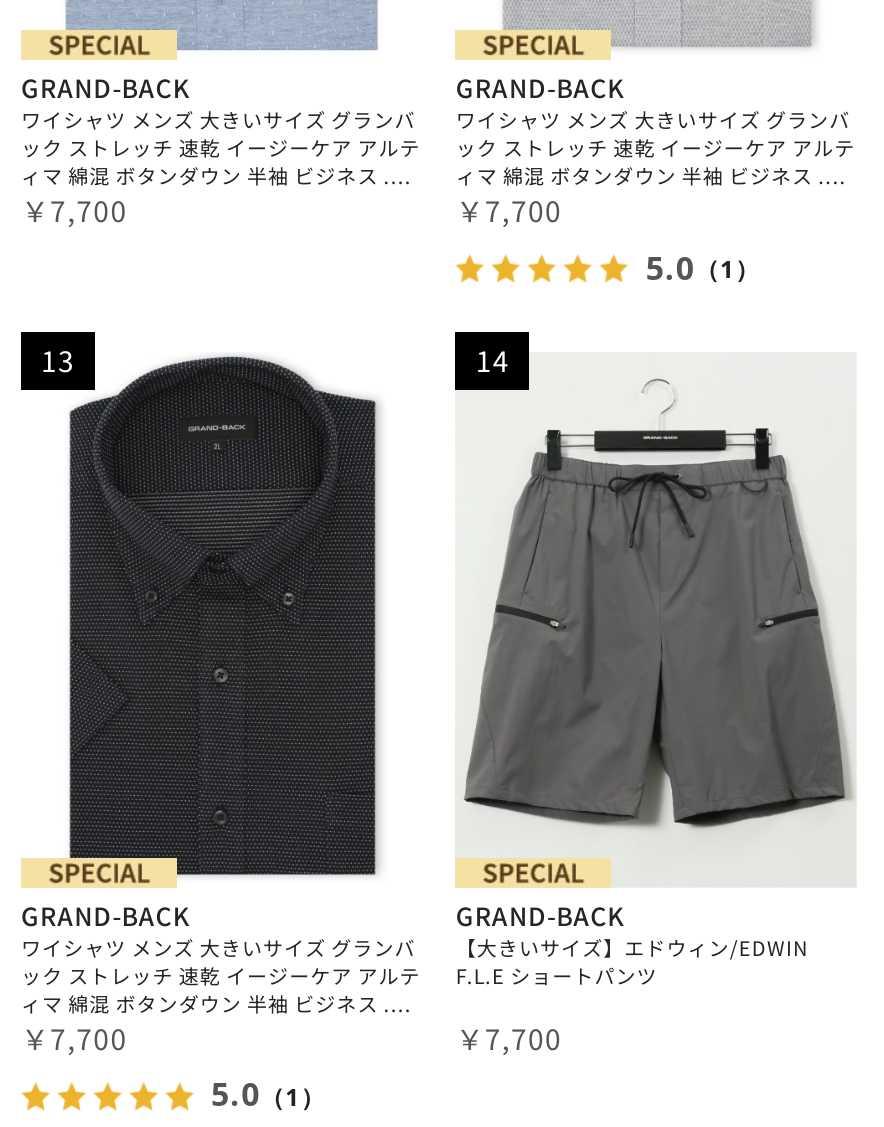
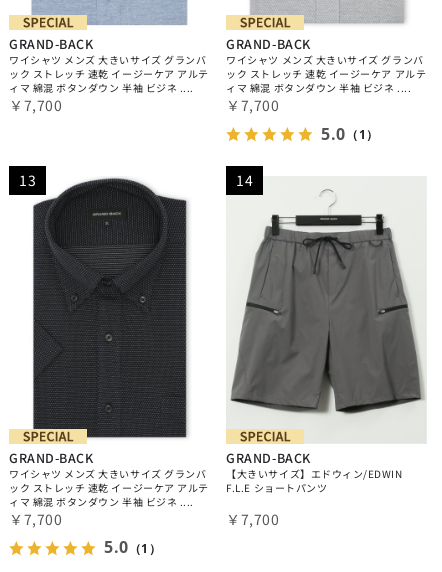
- ィマ 綿混 ボタンダウン 半袖 ビジネス ....
+ ィマ 綿混 ボタンダウン 半袖 ビジネ ....

- ィマ 綿混 ボタンダウン 半袖 ビジネス ....
+ ィマ 綿混 ボタンダウン 半袖 ビジネ ....

- ィマ 綿混 ボタンダウン 半袖 ビジネス ....
+ ィマ 綿混 ボタンダウン 半袖 ビジネ ....
